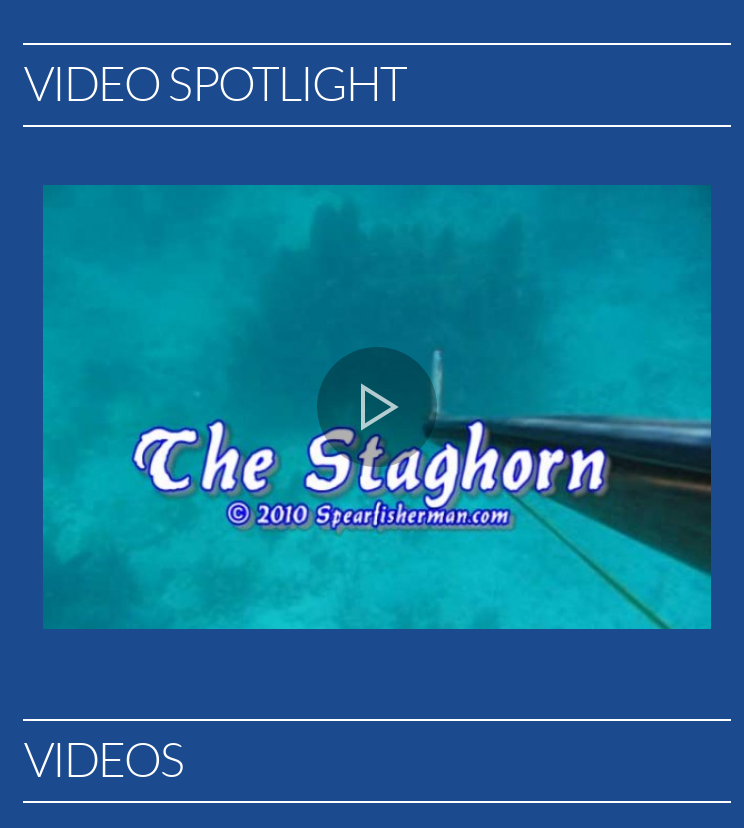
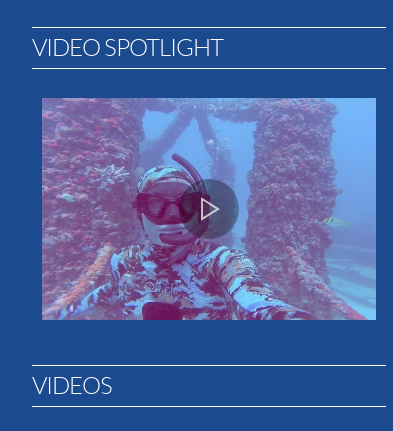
- [image]
+ [image]
